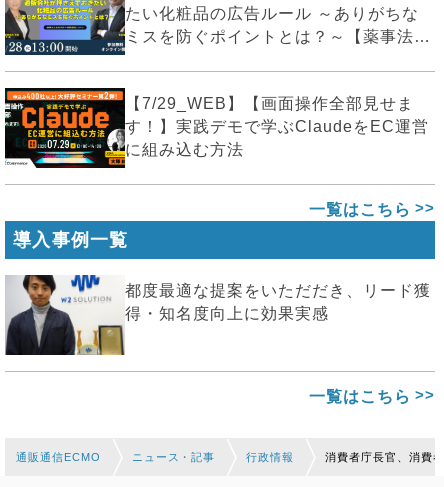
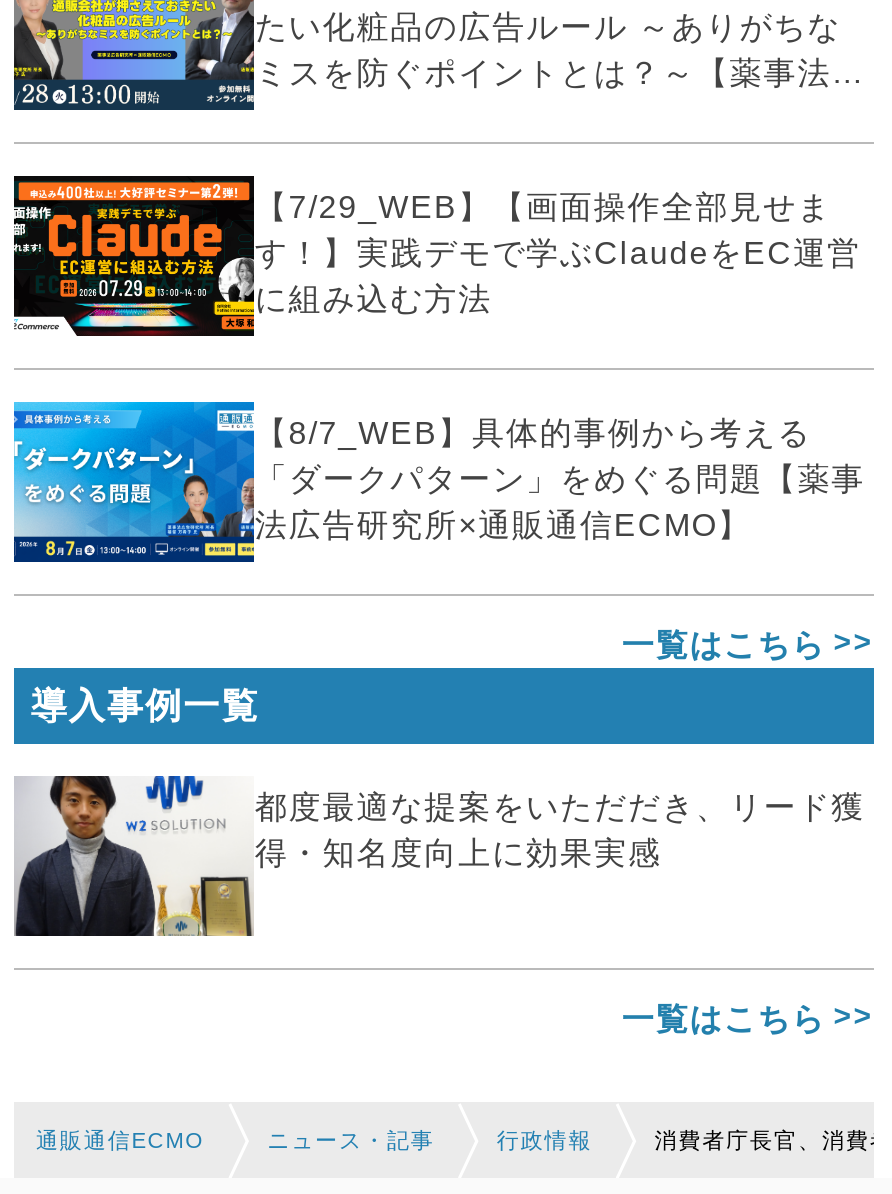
+ [image]
+ 【8/7_WEB】具体的事例から考える
+ 「ダークパターン」をめぐる問題【薬事
+ 法広告研究所×通販通信ECMO】
